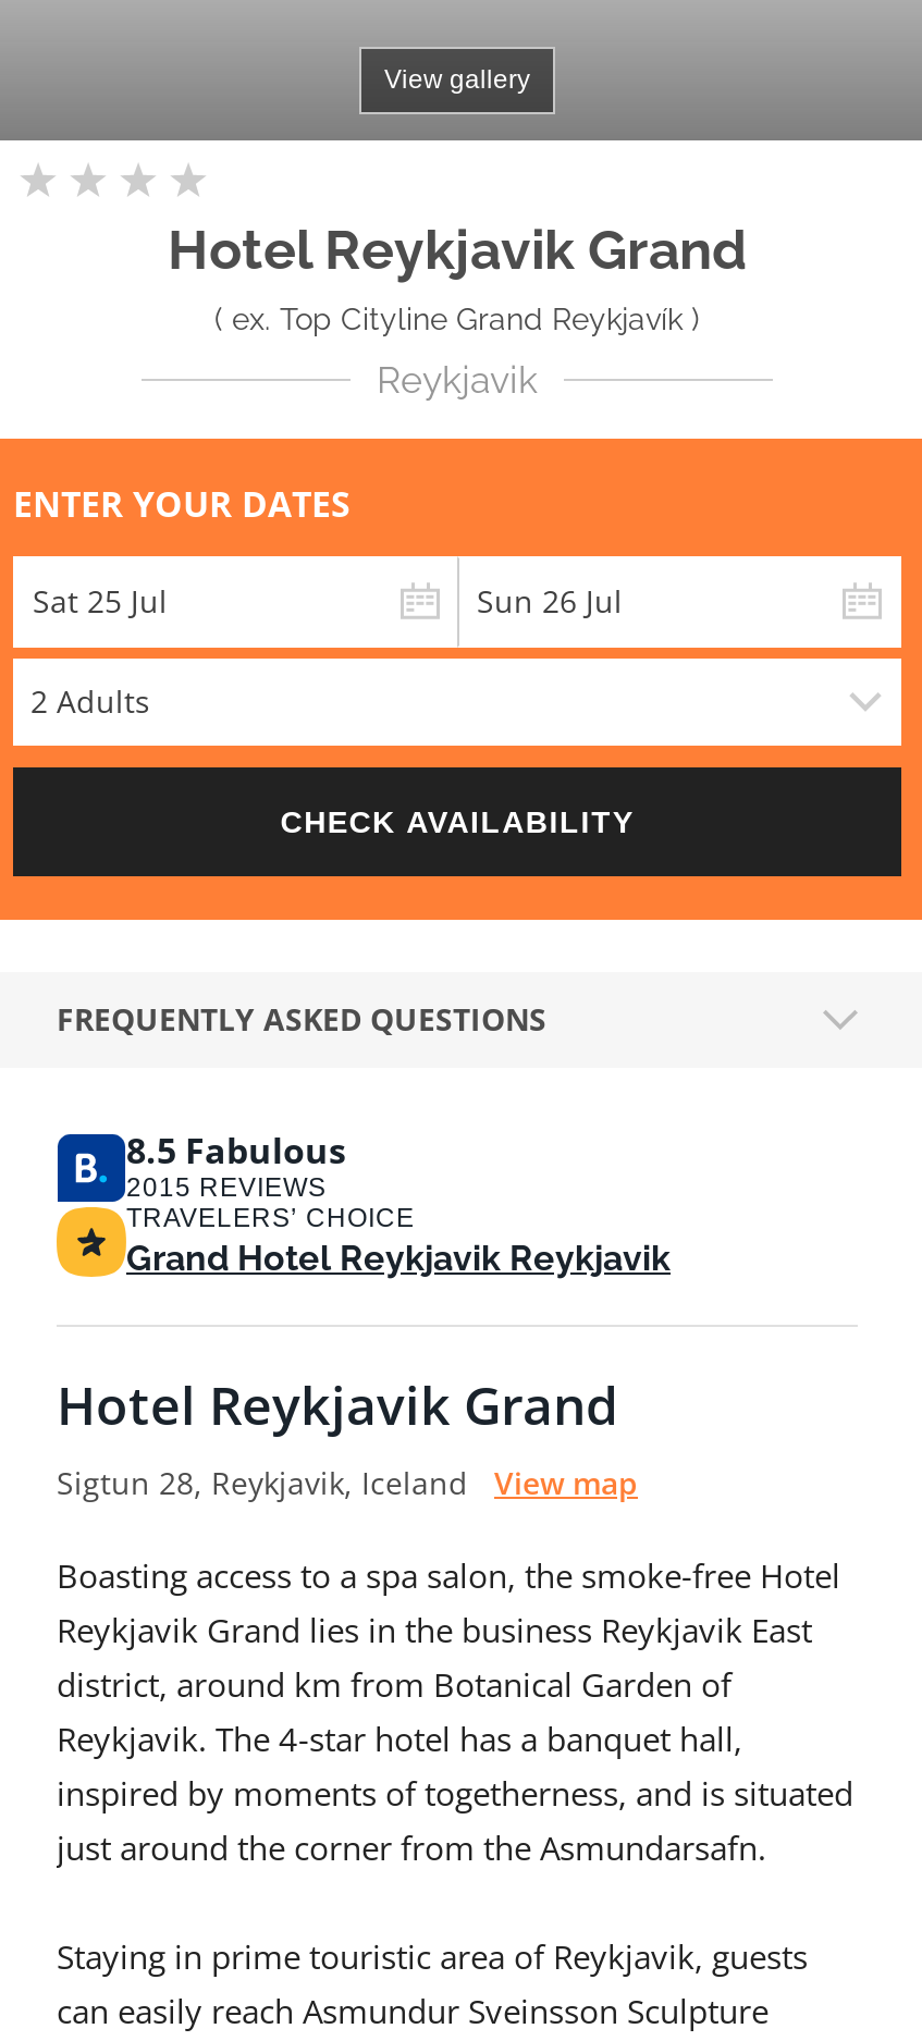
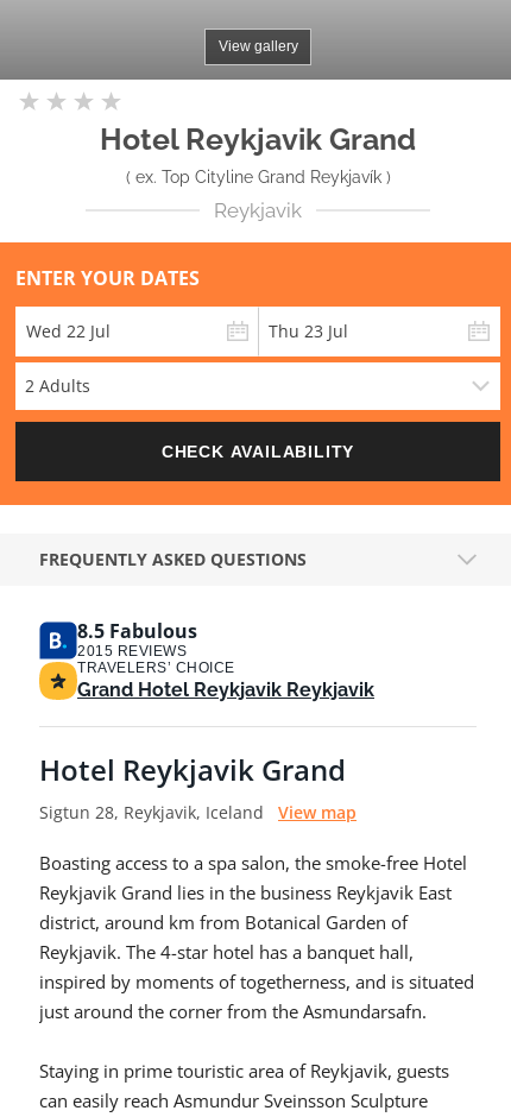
- Sat 25 Jul
+ Wed 22 Jul

- Sun 26 Jul
+ Thu 23 Jul
